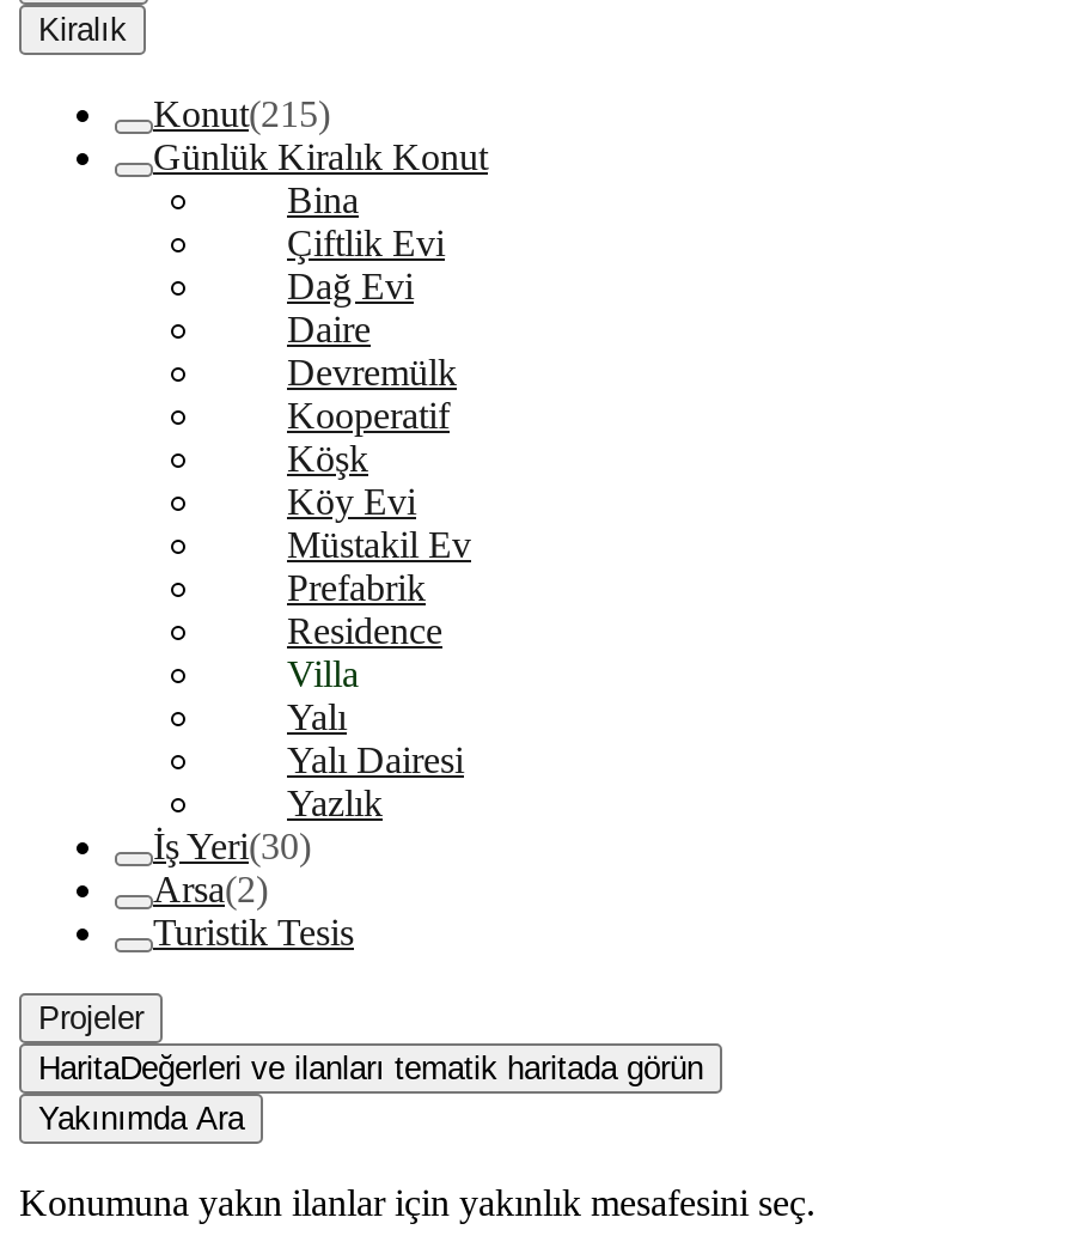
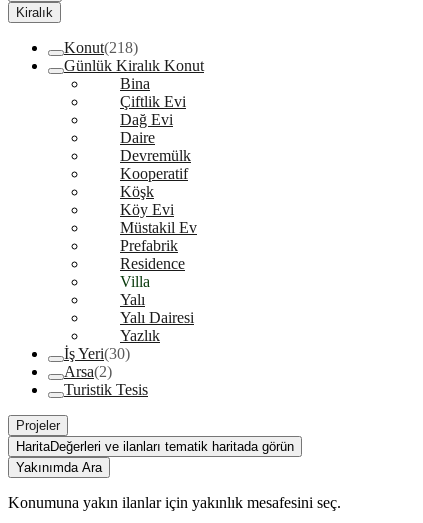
- Konut(215)
+ Konut(218)
